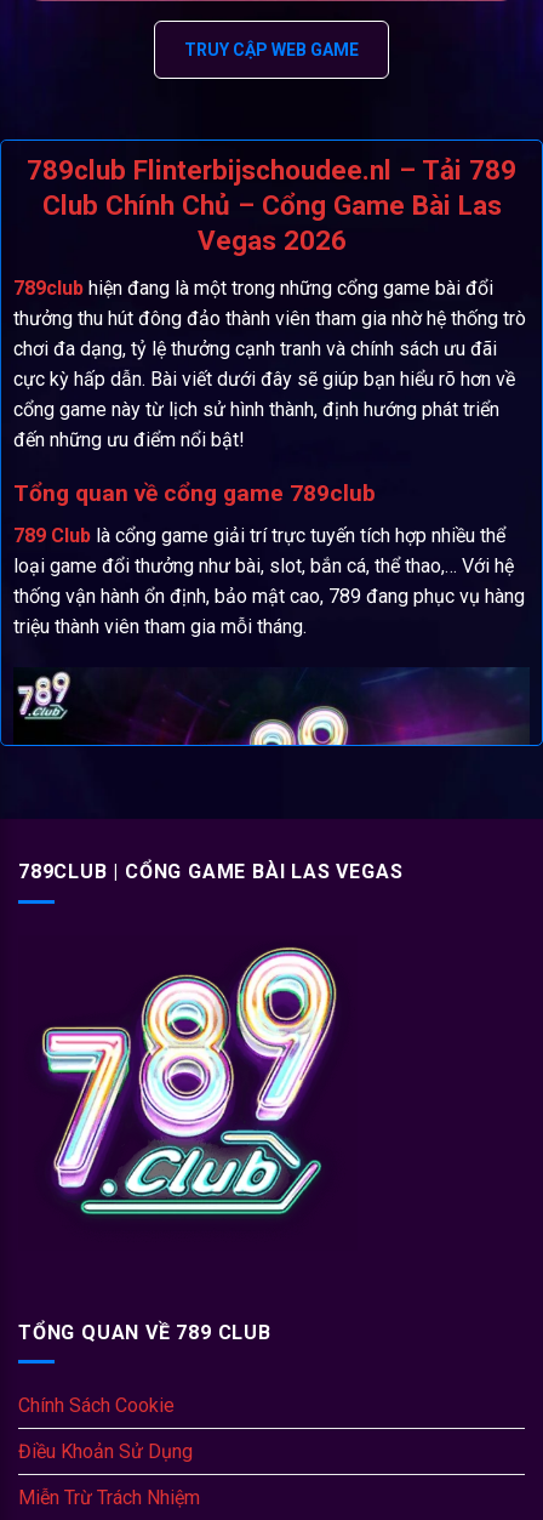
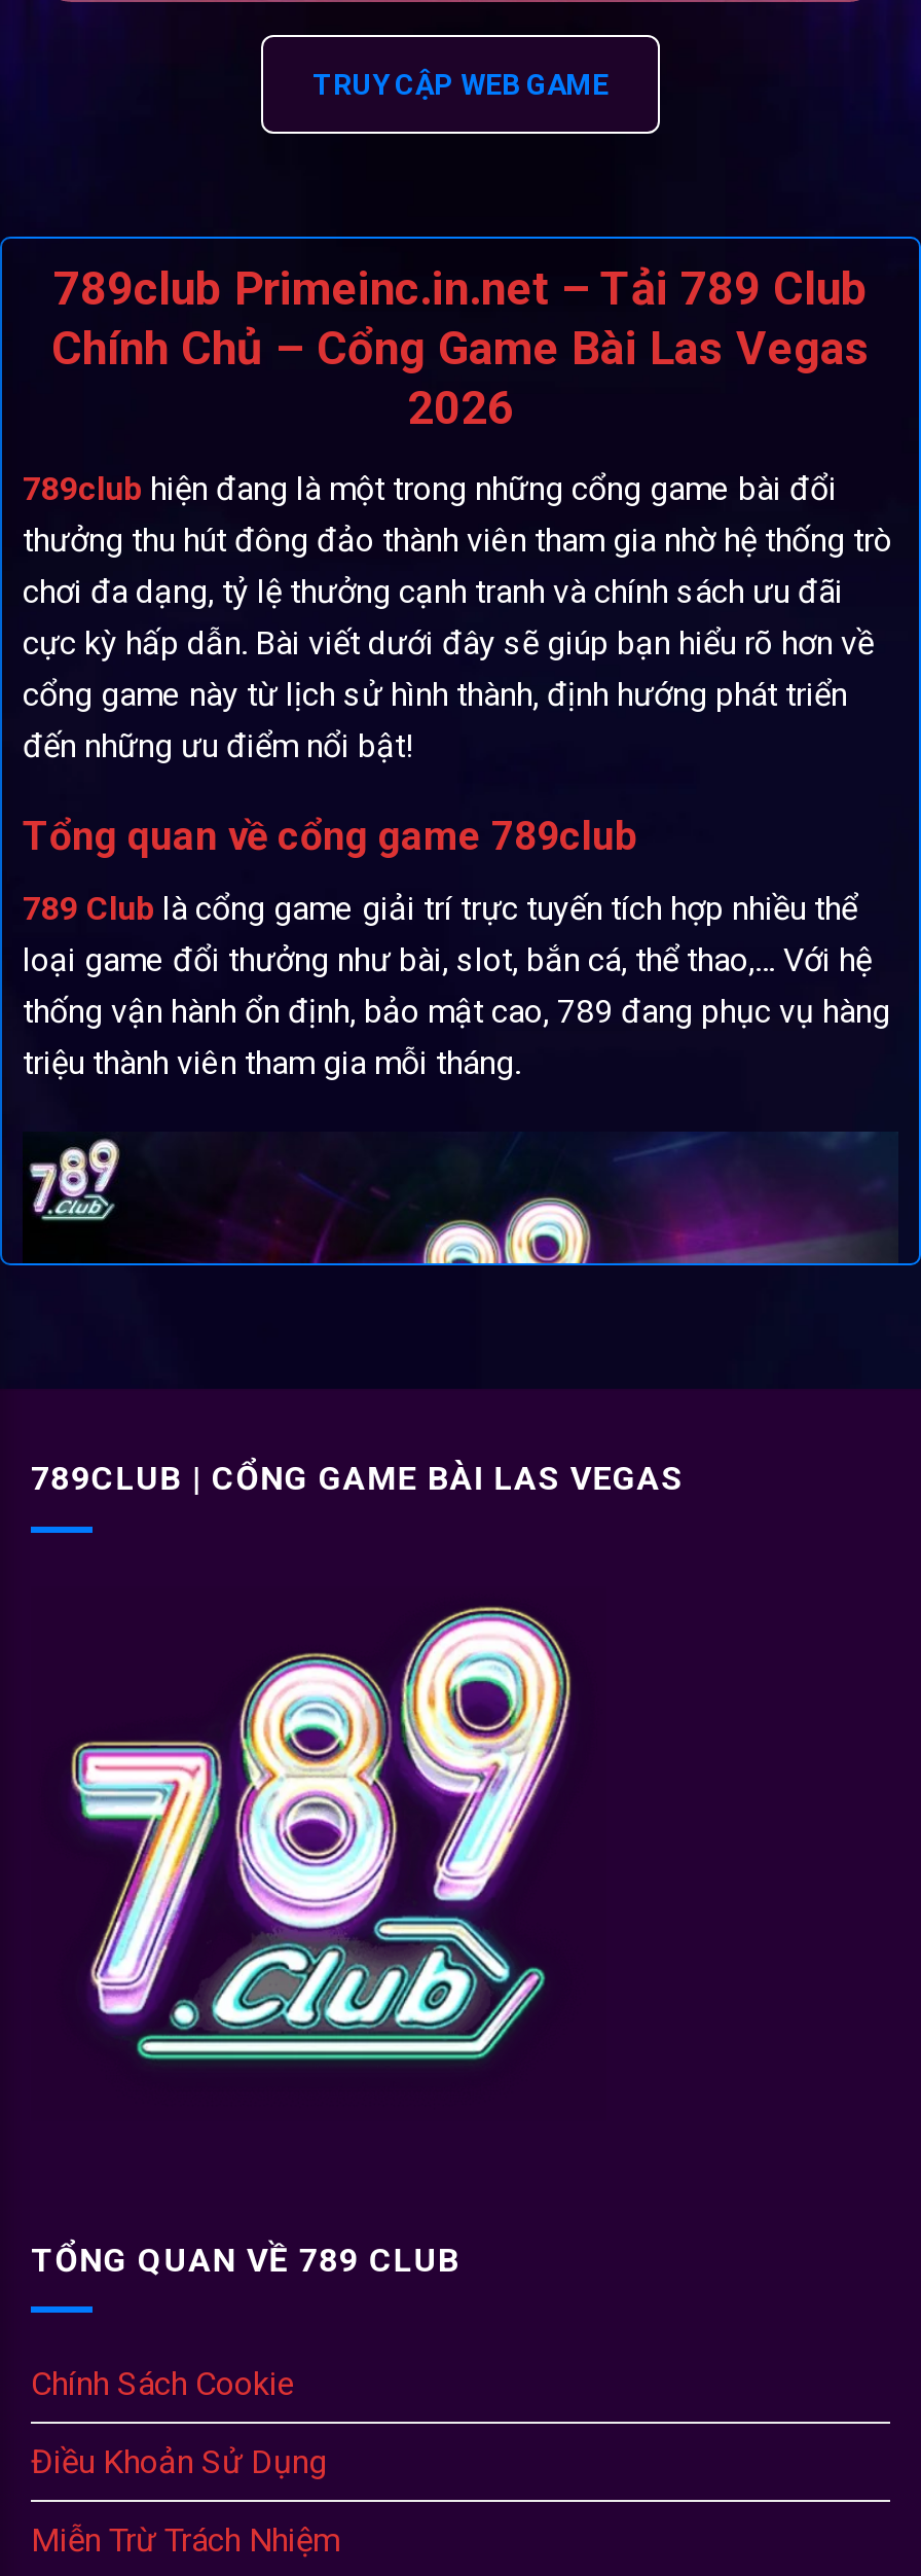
- 789club Flinterbijschoudee.nl – Tải 789
- Club Chính Chủ – Cổng Game Bài Las
- Vegas 2026
+ 789club Primeinc.in.net – Tải 789 Club
+ Chính Chủ – Cổng Game Bài Las Vegas
+ 2026
